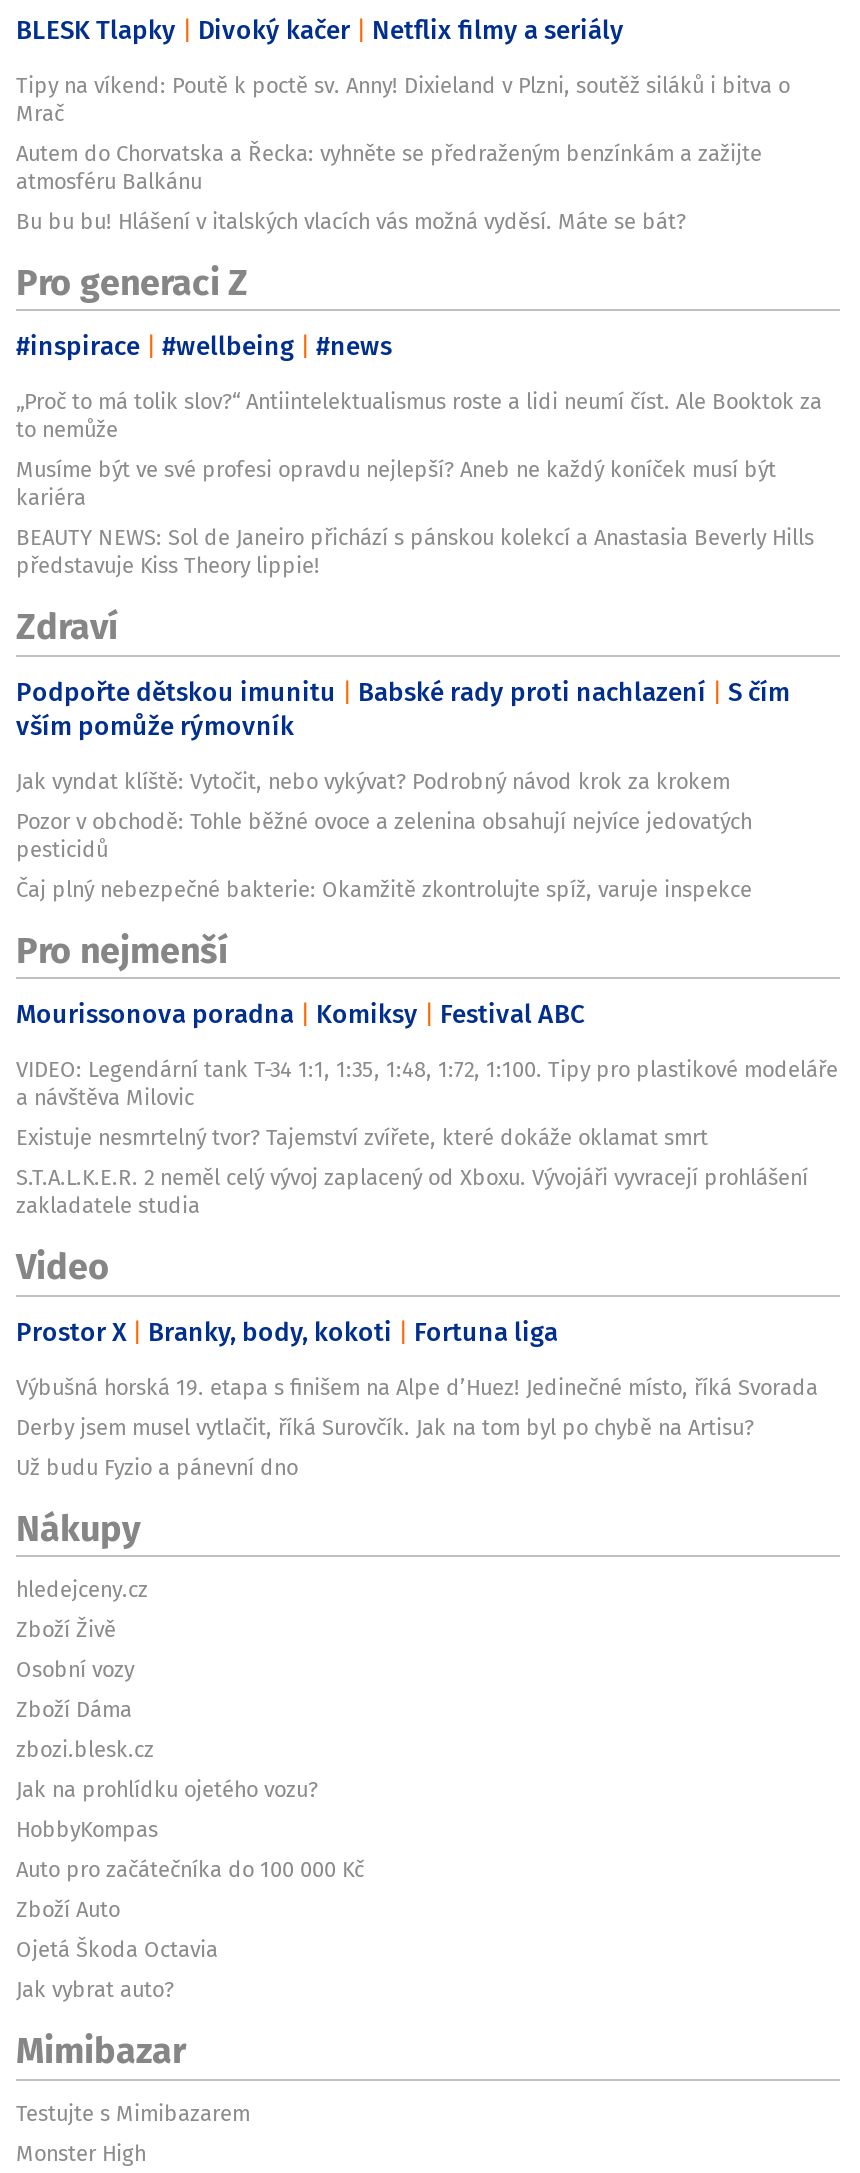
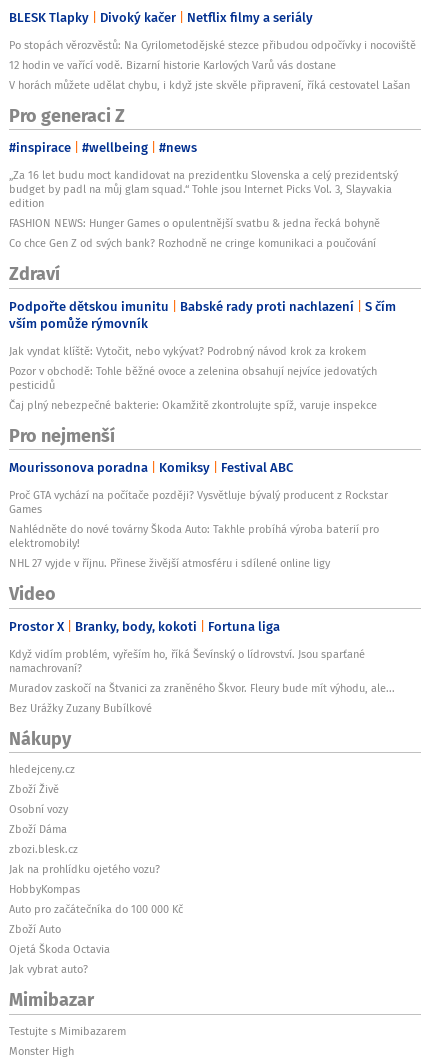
- Tipy na víkend: Poutě k poctě sv. Anny! Dixieland v Plzni, soutěž siláků i bitva o
- Mrač
- Autem do Chorvatska a Řecka: vyhněte se předraženým benzínkám a zažijte
- atmosféru Balkánu
- Bu bu bu! Hlášení v italských vlacích vás možná vyděsí. Máte se bát?
+ Po stopách věrozvěstů: Na Cyrilometodějské stezce přibudou odpočívky i nocoviště
+ 12 hodin ve vařící vodě. Bizarní historie Karlových Varů vás dostane
+ V horách můžete udělat chybu, i když jste skvěle připravení, říká cestovatel Lašan

- „Proč to má tolik slov?“ Antiintelektualismus roste a lidi neumí číst. Ale Booktok za
- to nemůže
- Musíme být ve své profesi opravdu nejlepší? Aneb ne každý koníček musí být
- kariéra
- BEAUTY NEWS: Sol de Janeiro přichází s pánskou kolekcí a Anastasia Beverly Hills
- představuje Kiss Theory lippie!
+ „Za 16 let budu moct kandidovat na prezidentku Slovenska a celý prezidentský
+ budget by padl na můj glam squad.“ Tohle jsou Internet Picks Vol. 3, Slayvakia
+ edition
+ FASHION NEWS: Hunger Games o opulentnější svatbu & jedna řecká bohyně
+ Co chce Gen Z od svých bank? Rozhodně ne cringe komunikaci a poučování

- VIDEO: Legendární tank T-34 1:1, 1:35, 1:48, 1:72, 1:100. Tipy pro plastikové modeláře
- a návštěva Milovic
- Existuje nesmrtelný tvor? Tajemství zvířete, které dokáže oklamat smrt
- S.T.A.L.K.E.R. 2 neměl celý vývoj zaplacený od Xboxu. Vývojáři vyvracejí prohlášení
- zakladatele studia
+ Proč GTA vychází na počítače později? Vysvětluje bývalý producent z Rockstar
+ Games
+ Nahlédněte do nové továrny Škoda Auto: Takhle probíhá výroba baterií pro
+ elektromobily!
+ NHL 27 vyjde v říjnu. Přinese živější atmosféru i sdílené online ligy

- Výbušná horská 19. etapa s finišem na Alpe d’Huez! Jedinečné místo, říká Svorada
- Derby jsem musel vytlačit, říká Surovčík. Jak na tom byl po chybě na Artisu?
- Už budu Fyzio a pánevní dno
+ Když vidím problém, vyřeším ho, říká Ševínský o lídrovství. Jsou sparťané
+ namachrovaní?
+ Muradov zaskočí na Štvanici za zraněného Škvor. Fleury bude mít výhodu, ale...
+ Bez Urážky Zuzany Bubílkové
